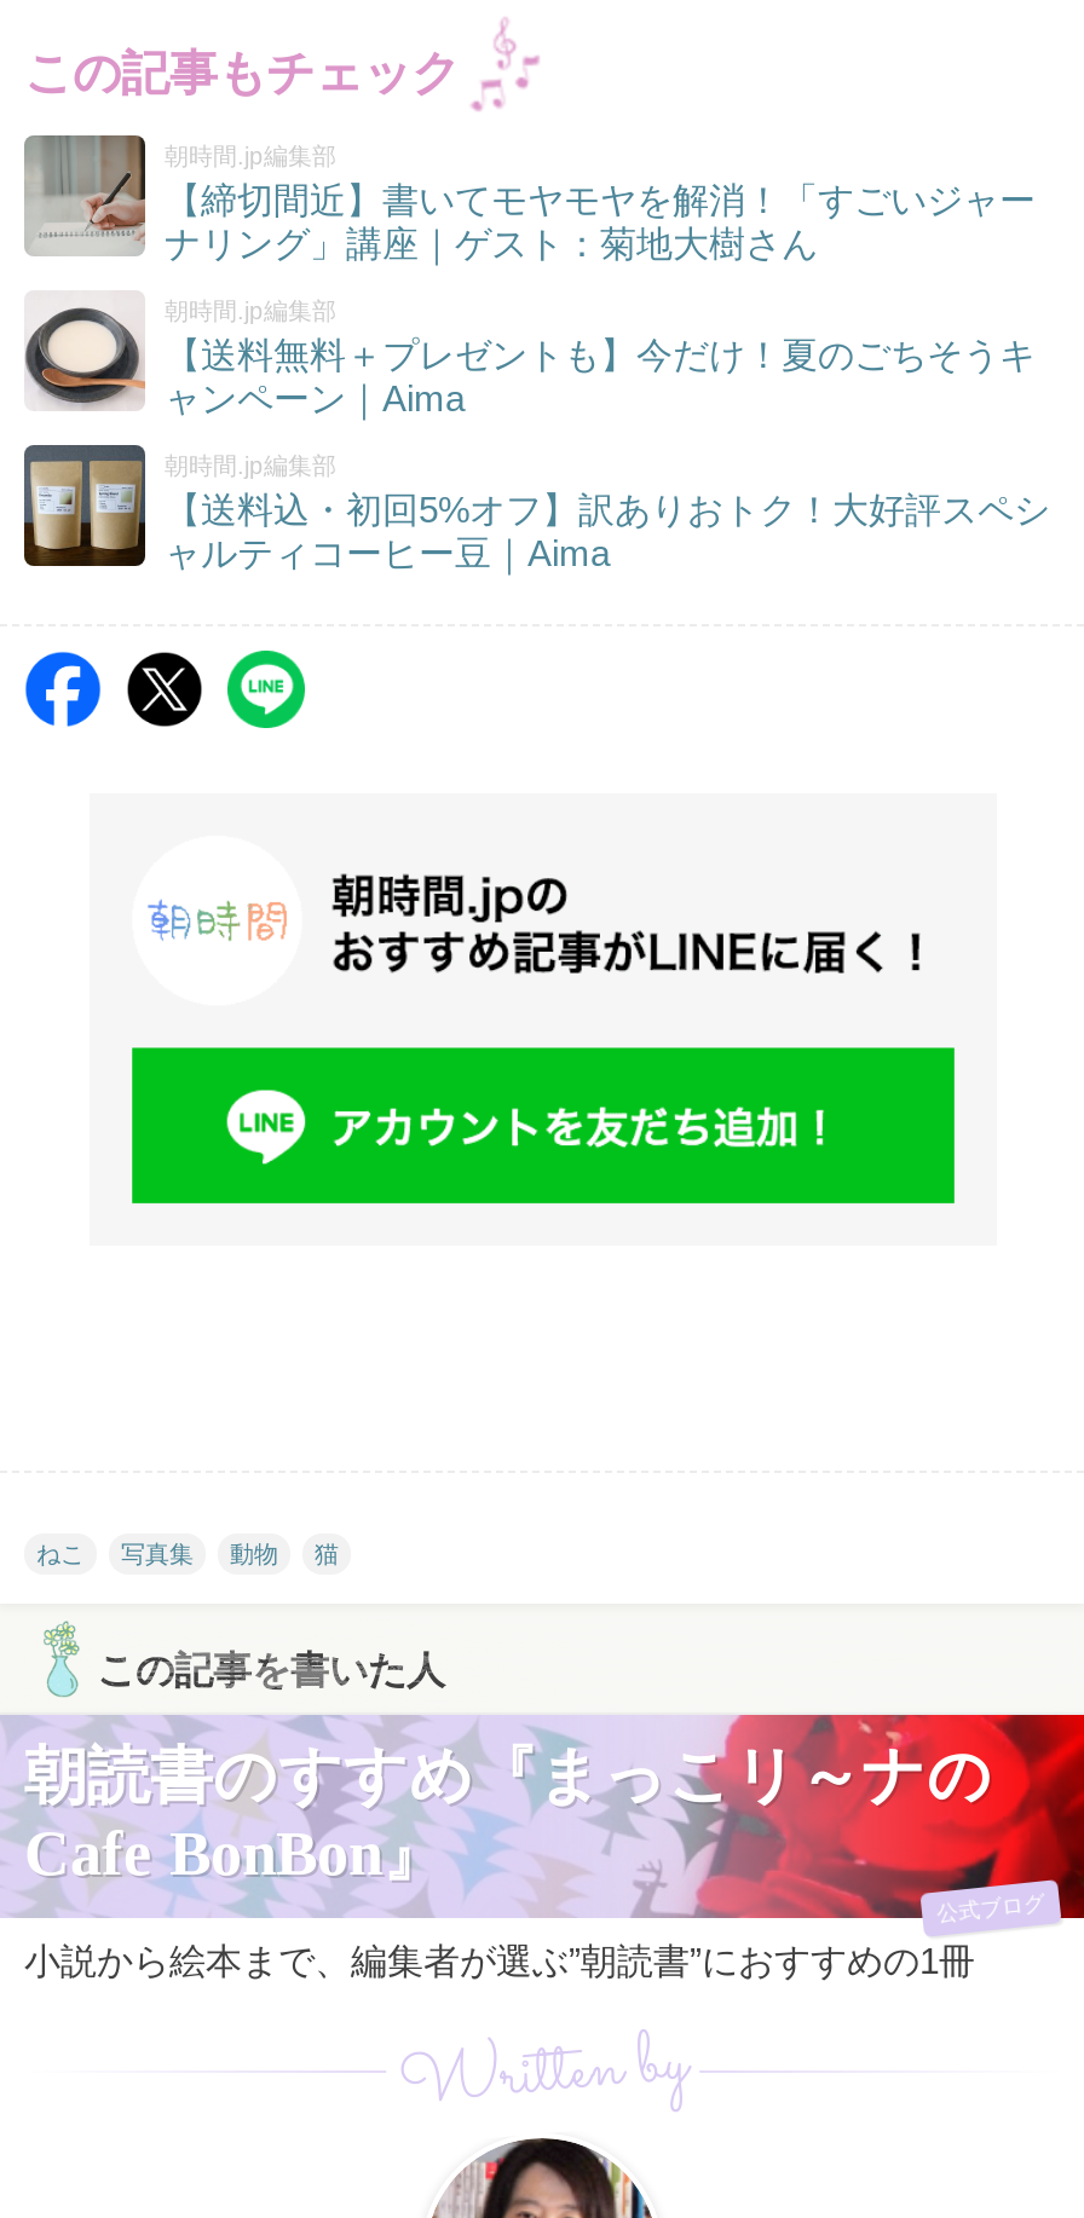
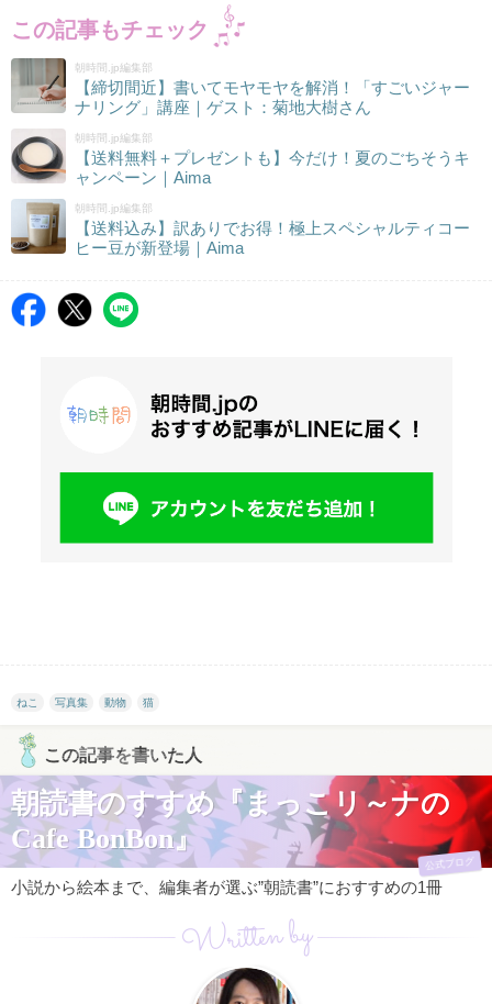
- [image]
- 【送料込・初回5%オフ】訳ありおトク！大好評スペシ
- ャルティコーヒー豆｜Aima
+ [image]
+ 【送料込み】訳ありでお得！極上スペシャルティコー
+ ヒー豆が新登場｜Aima
